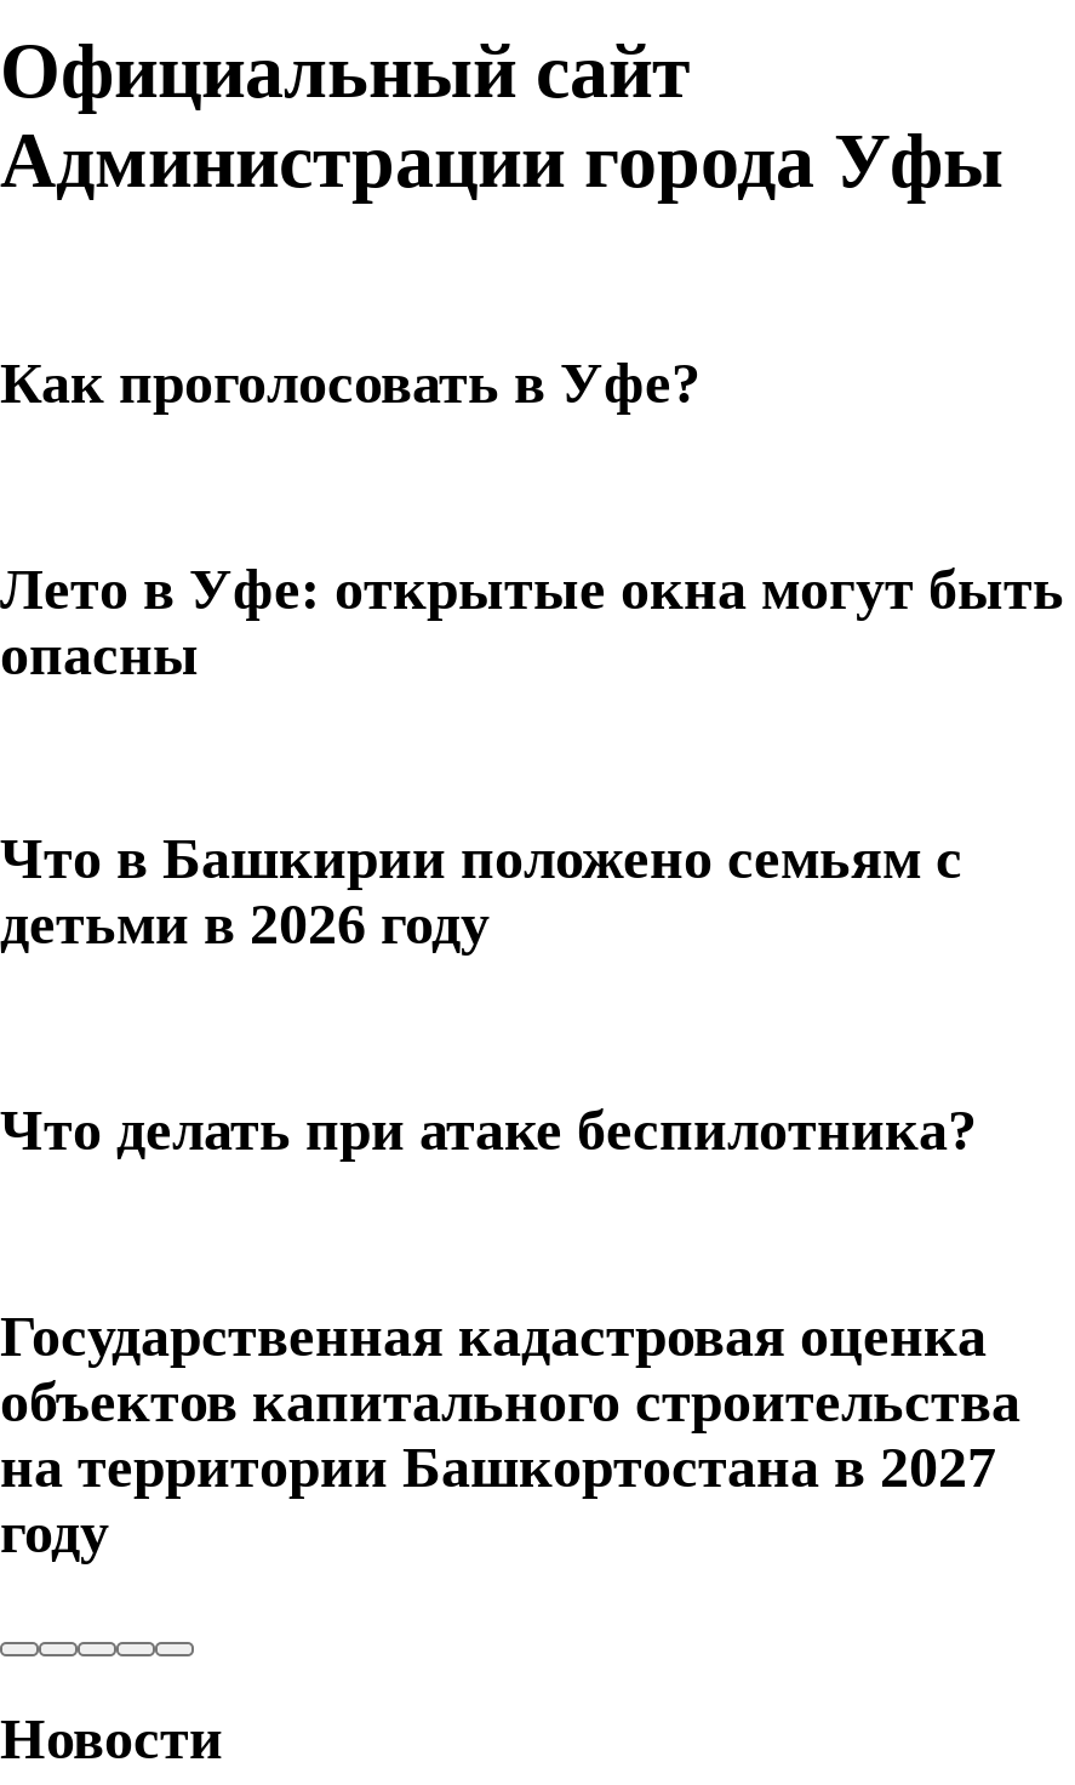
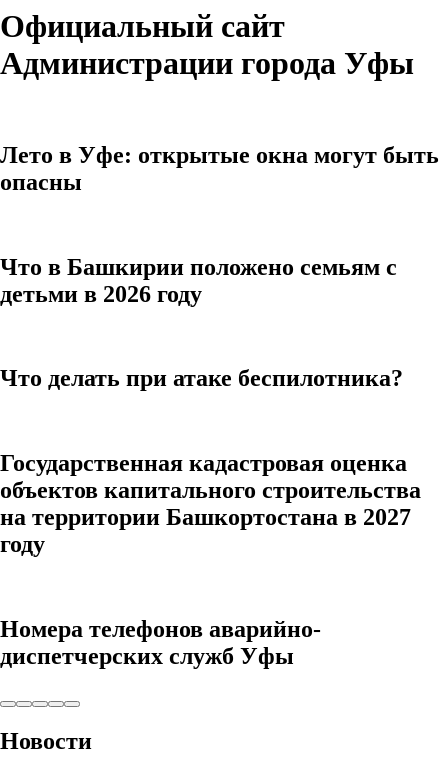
- Как проголосовать в Уфе?

moved up: Лето в Уфе: открытые окна могут быть | опасны | Что в Башкирии положено семьям с | ... | на территории Башкортостана в 2027 | году

+ Номера телефонов аварийно-
+ диспетчерских служб Уфы
